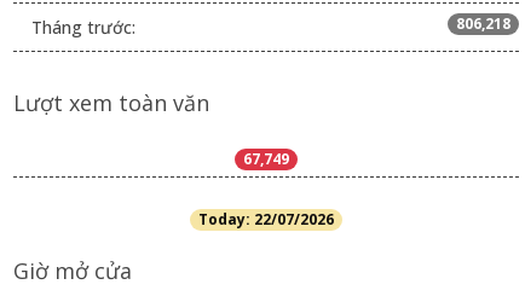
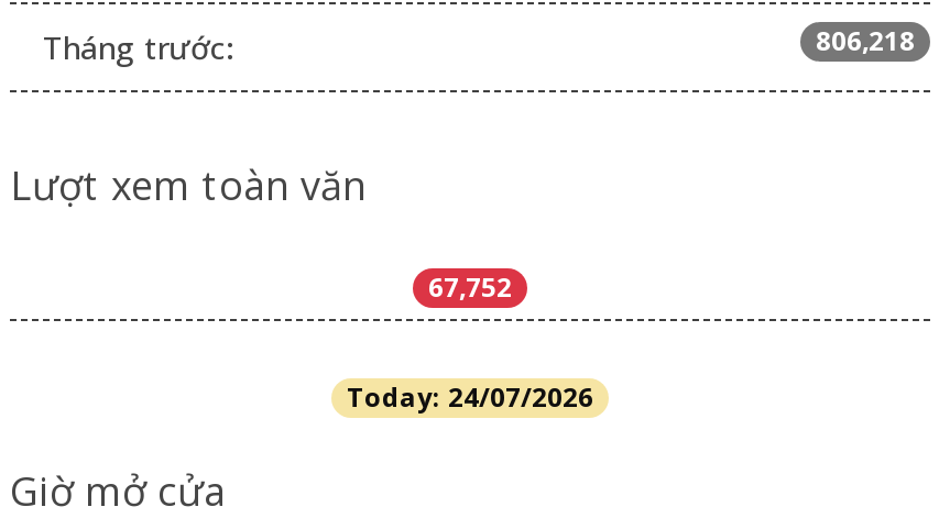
- 67,749
+ 67,752

- Today: 22/07/2026
+ Today: 24/07/2026
